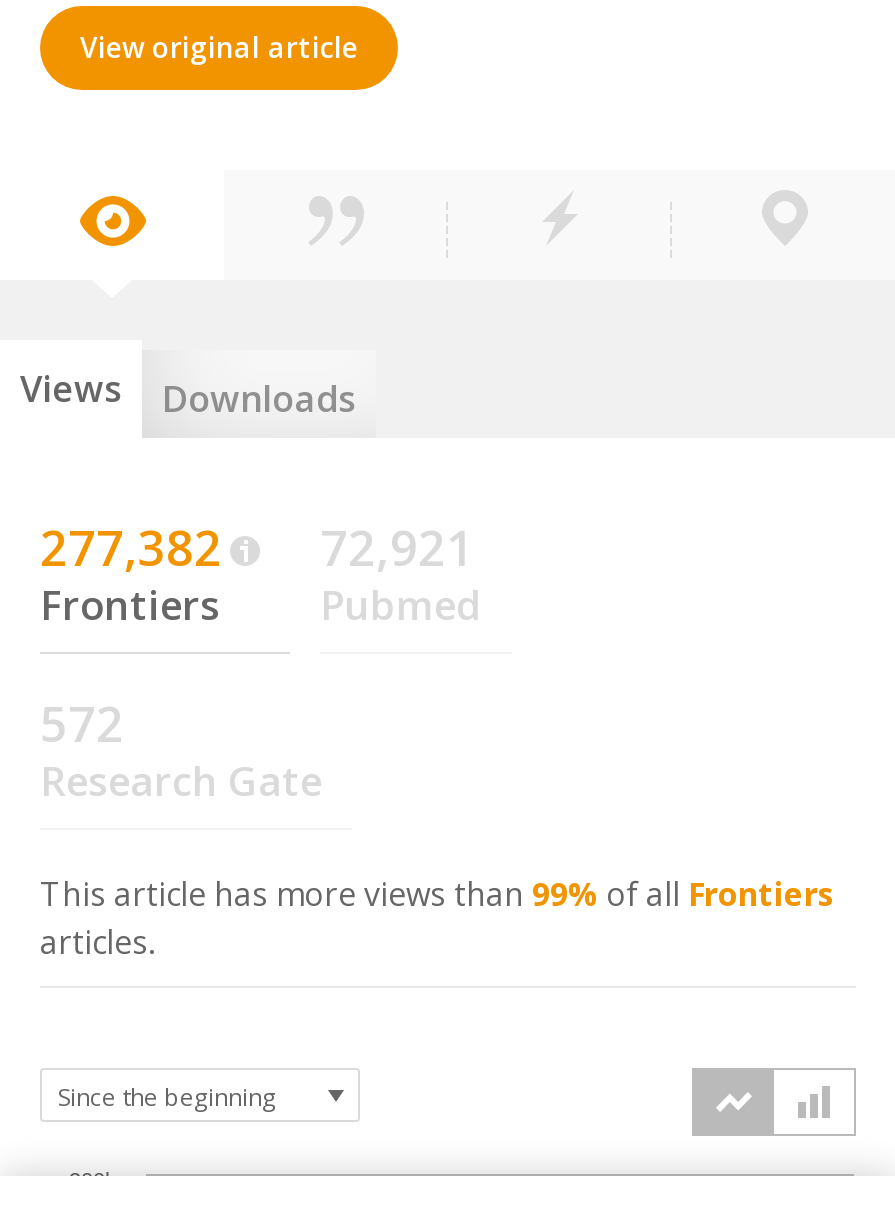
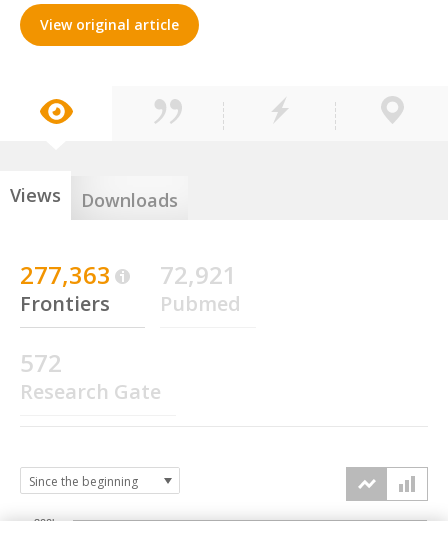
- 277,382
+ 277,363

- This article has more views than 99% of all Frontiers
- articles.
